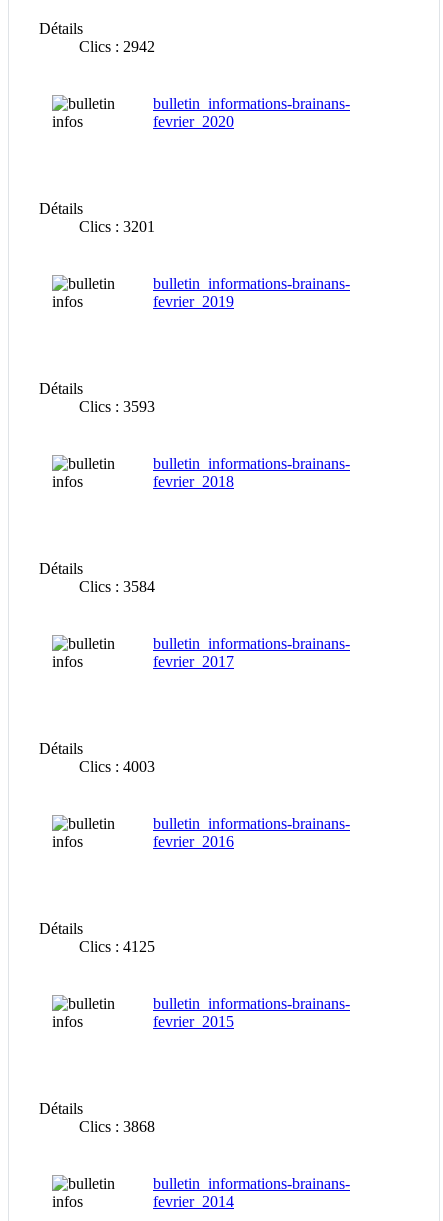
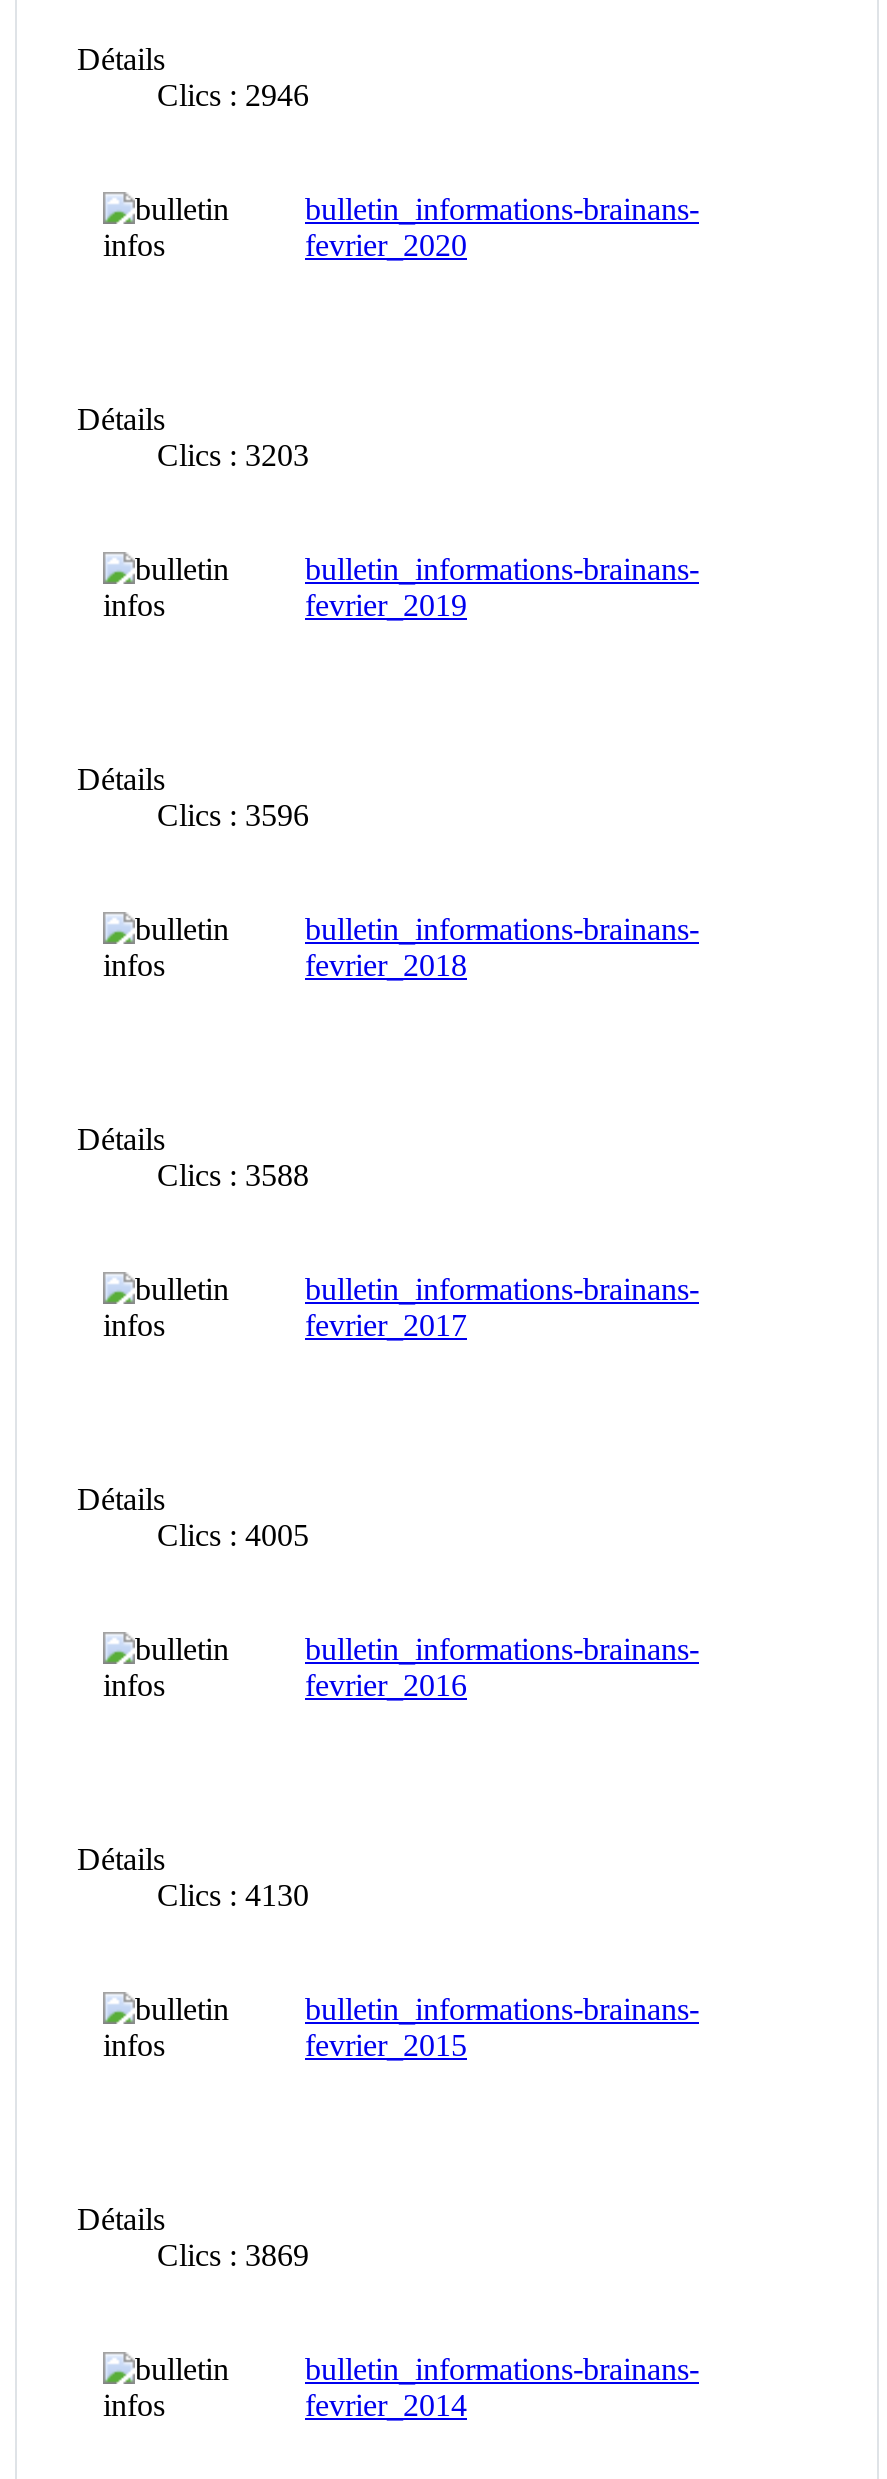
- Clics : 2942
+ Clics : 2946

- Clics : 3201
+ Clics : 3203

- Clics : 3593
+ Clics : 3596

- Clics : 3584
+ Clics : 3588

- Clics : 4003
+ Clics : 4005

- Clics : 4125
+ Clics : 4130

- Clics : 3868
+ Clics : 3869
